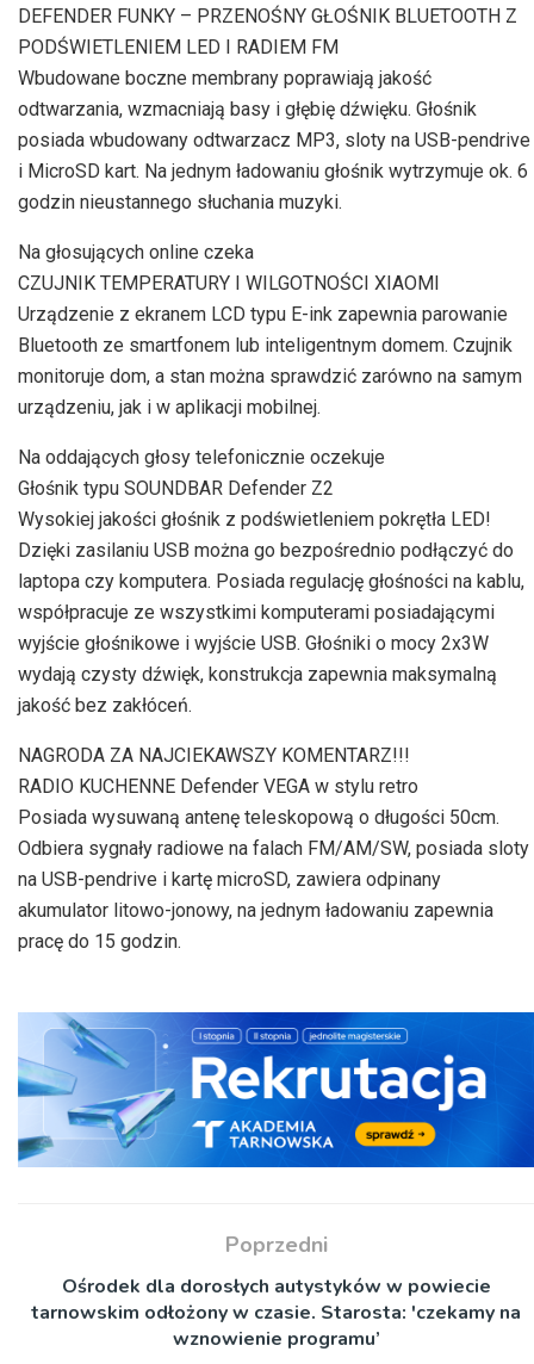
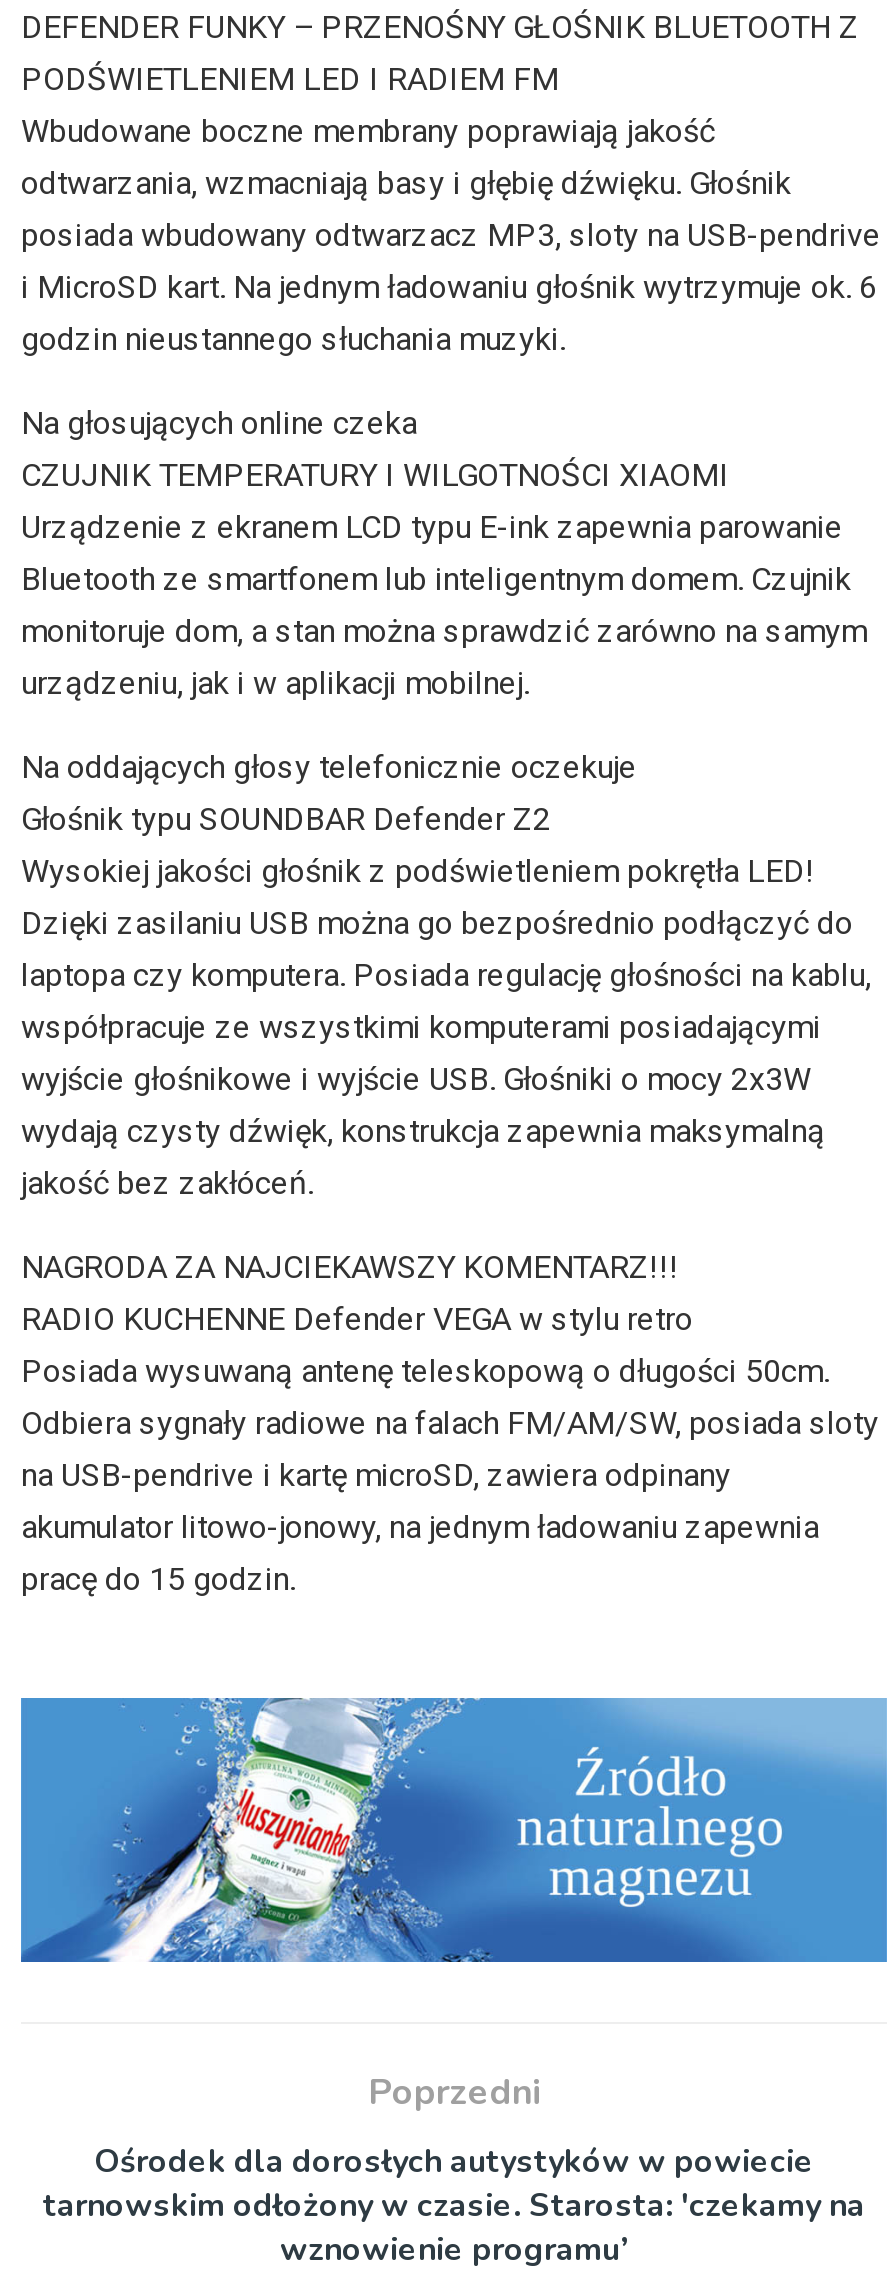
- [image]
+ [image]
